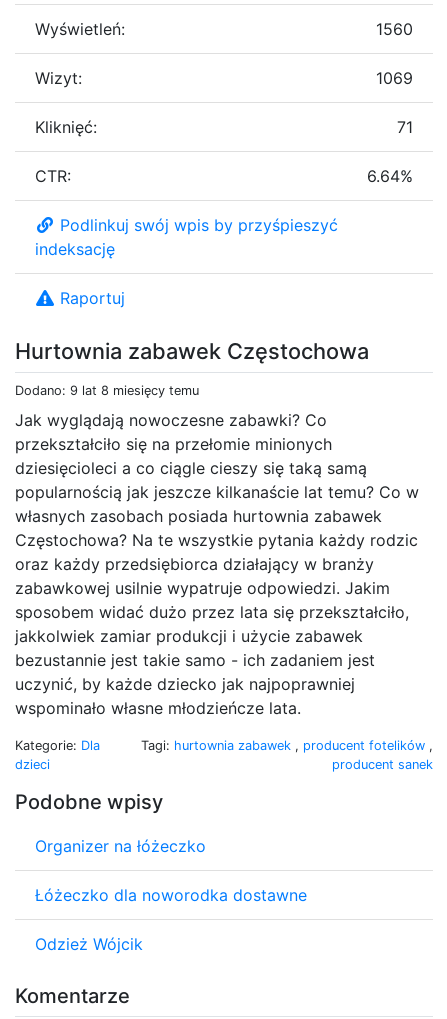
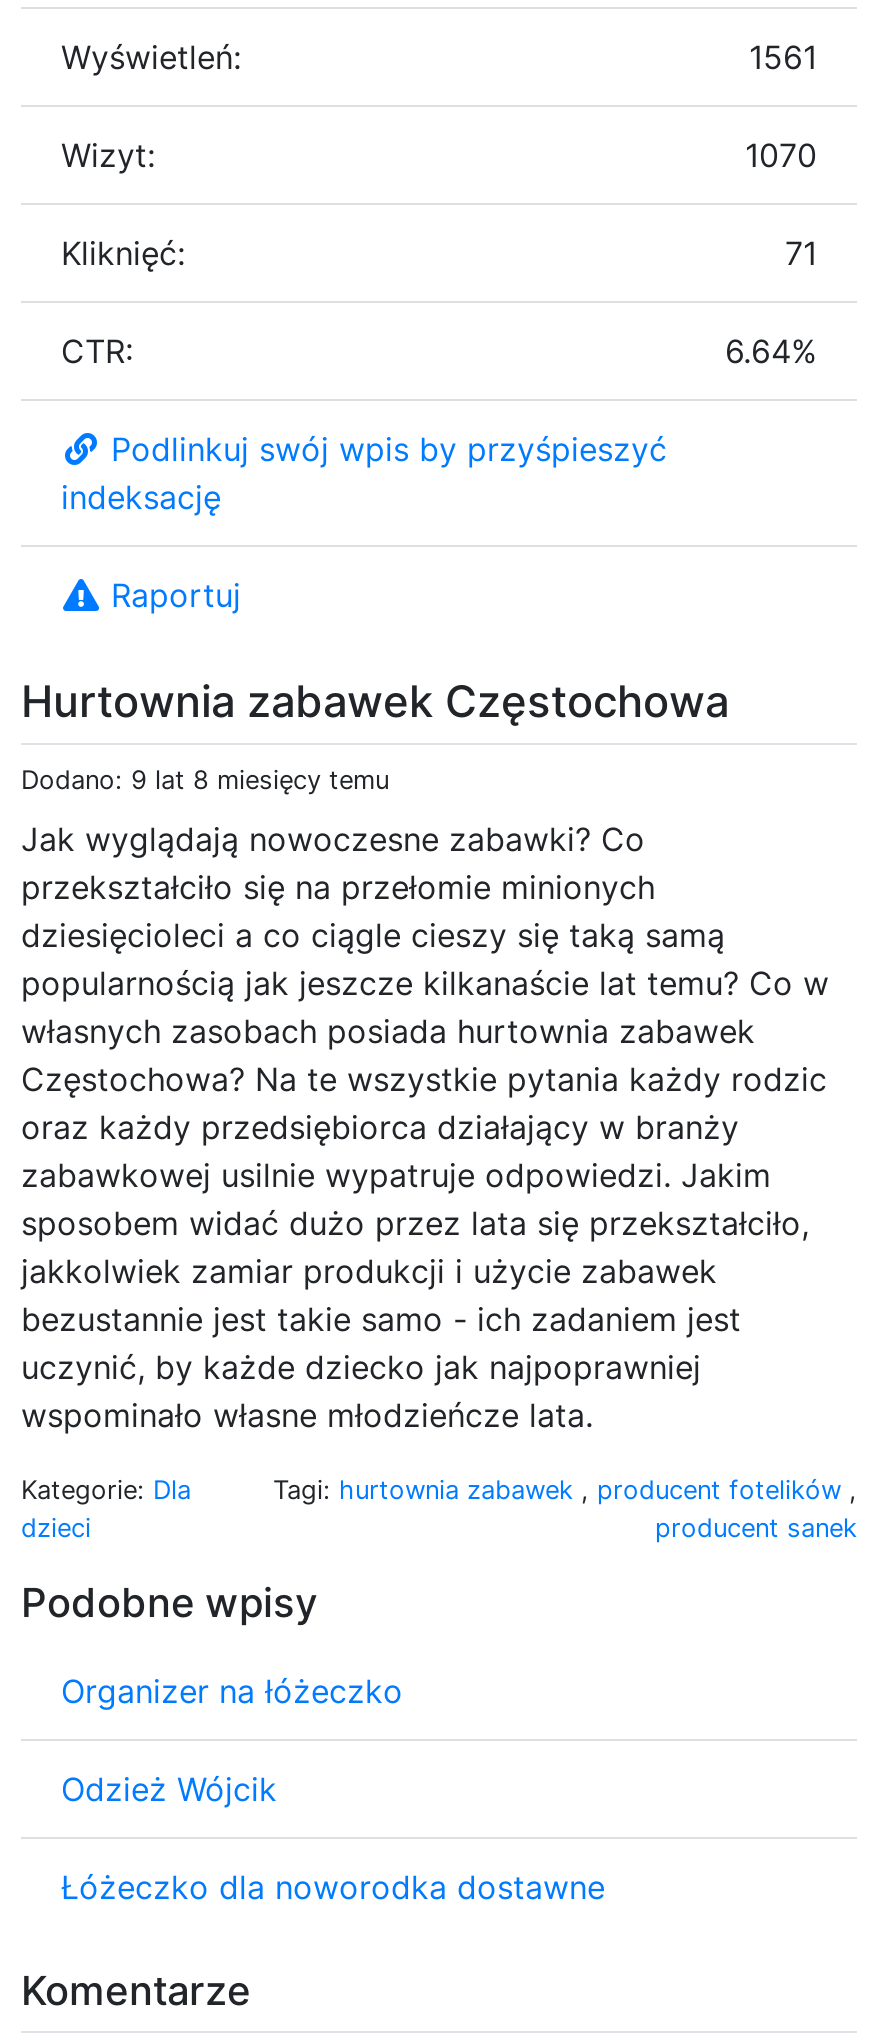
- 1560
+ 1561

- 1069
+ 1070

moved down: Łóżeczko dla noworodka dostawne

moved up: Odzież Wójcik
